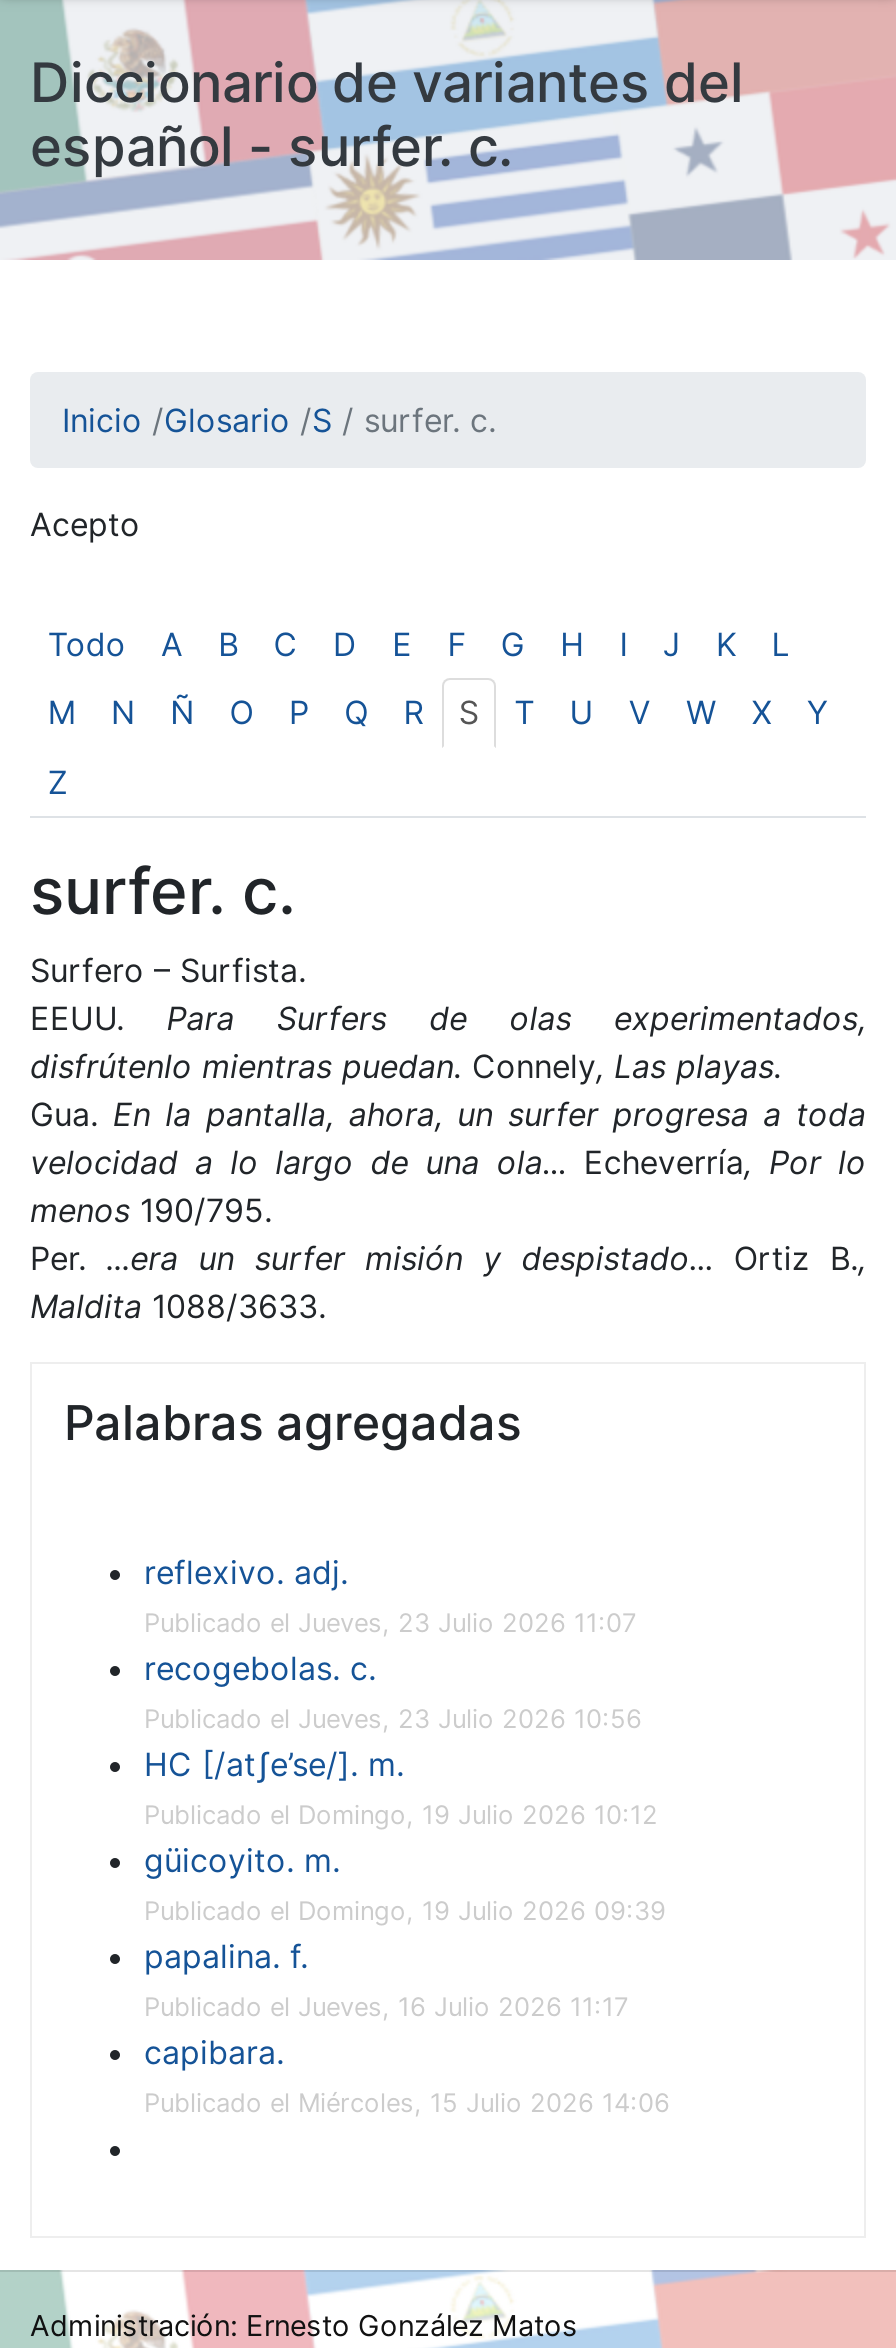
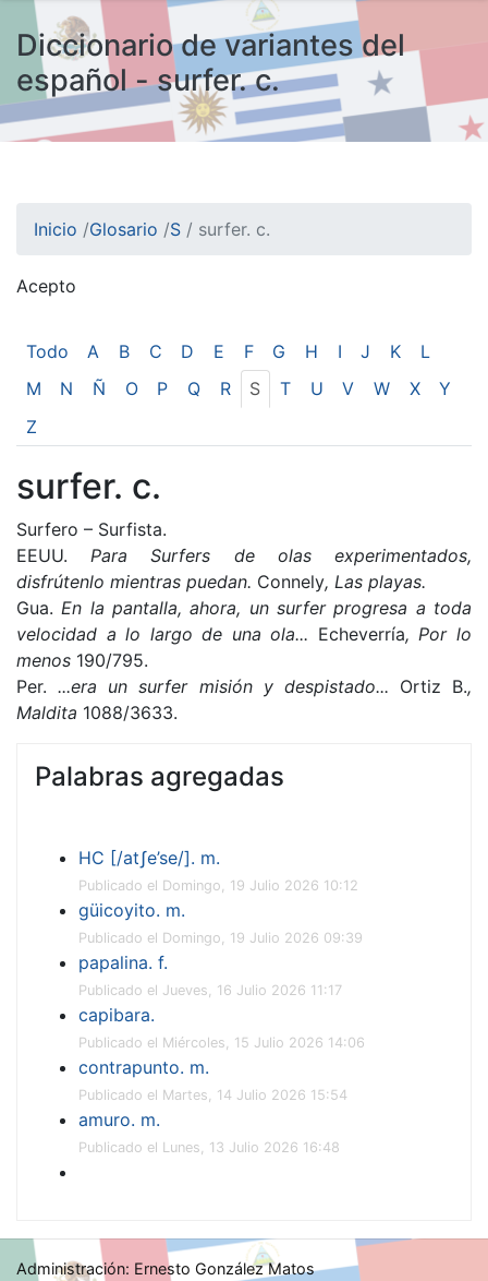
- reflexivo. adj.
- Publicado el Jueves, 23 Julio 2026 11:07
- recogebolas. c.
- Publicado el Jueves, 23 Julio 2026 10:56

moved up: HC [/atʃe’se/]. m. | Publicado el Domingo, 19 Julio 2026 10:12 | güicoyito. m. | Publicado el Domingo, 19 Julio 2026 09:39 | papalina. f. | Publicado el Jueves, 16 Julio 2026 11:17 | capibara. | Publicado el Miércoles, 15 Julio 2026 14:06

+ contrapunto. m.
+ Publicado el Martes, 14 Julio 2026 15:54
+ amuro. m.
+ Publicado el Lunes, 13 Julio 2026 16:48
